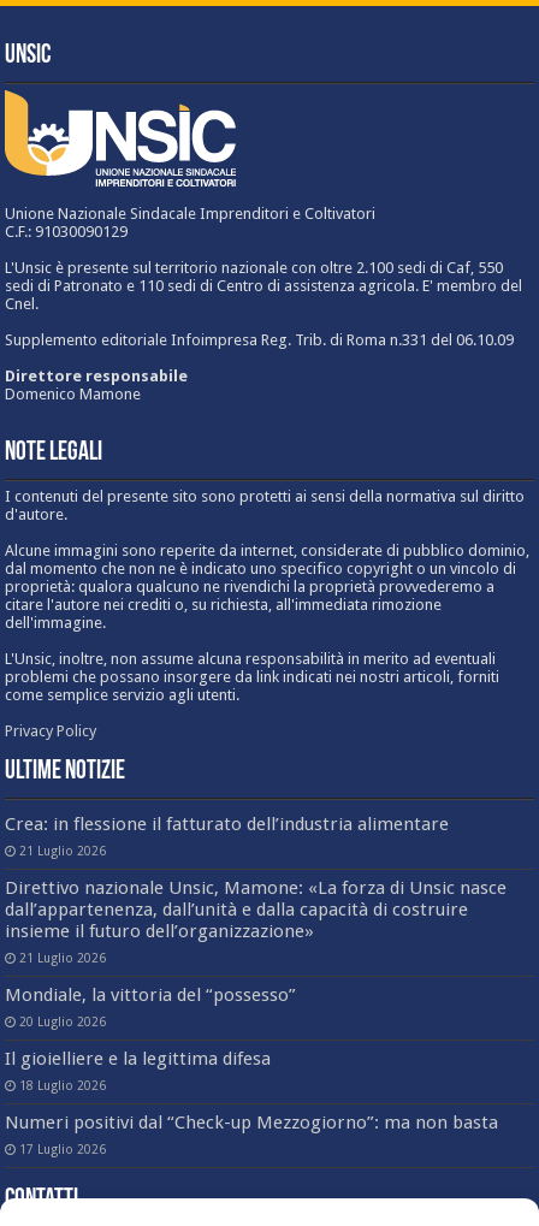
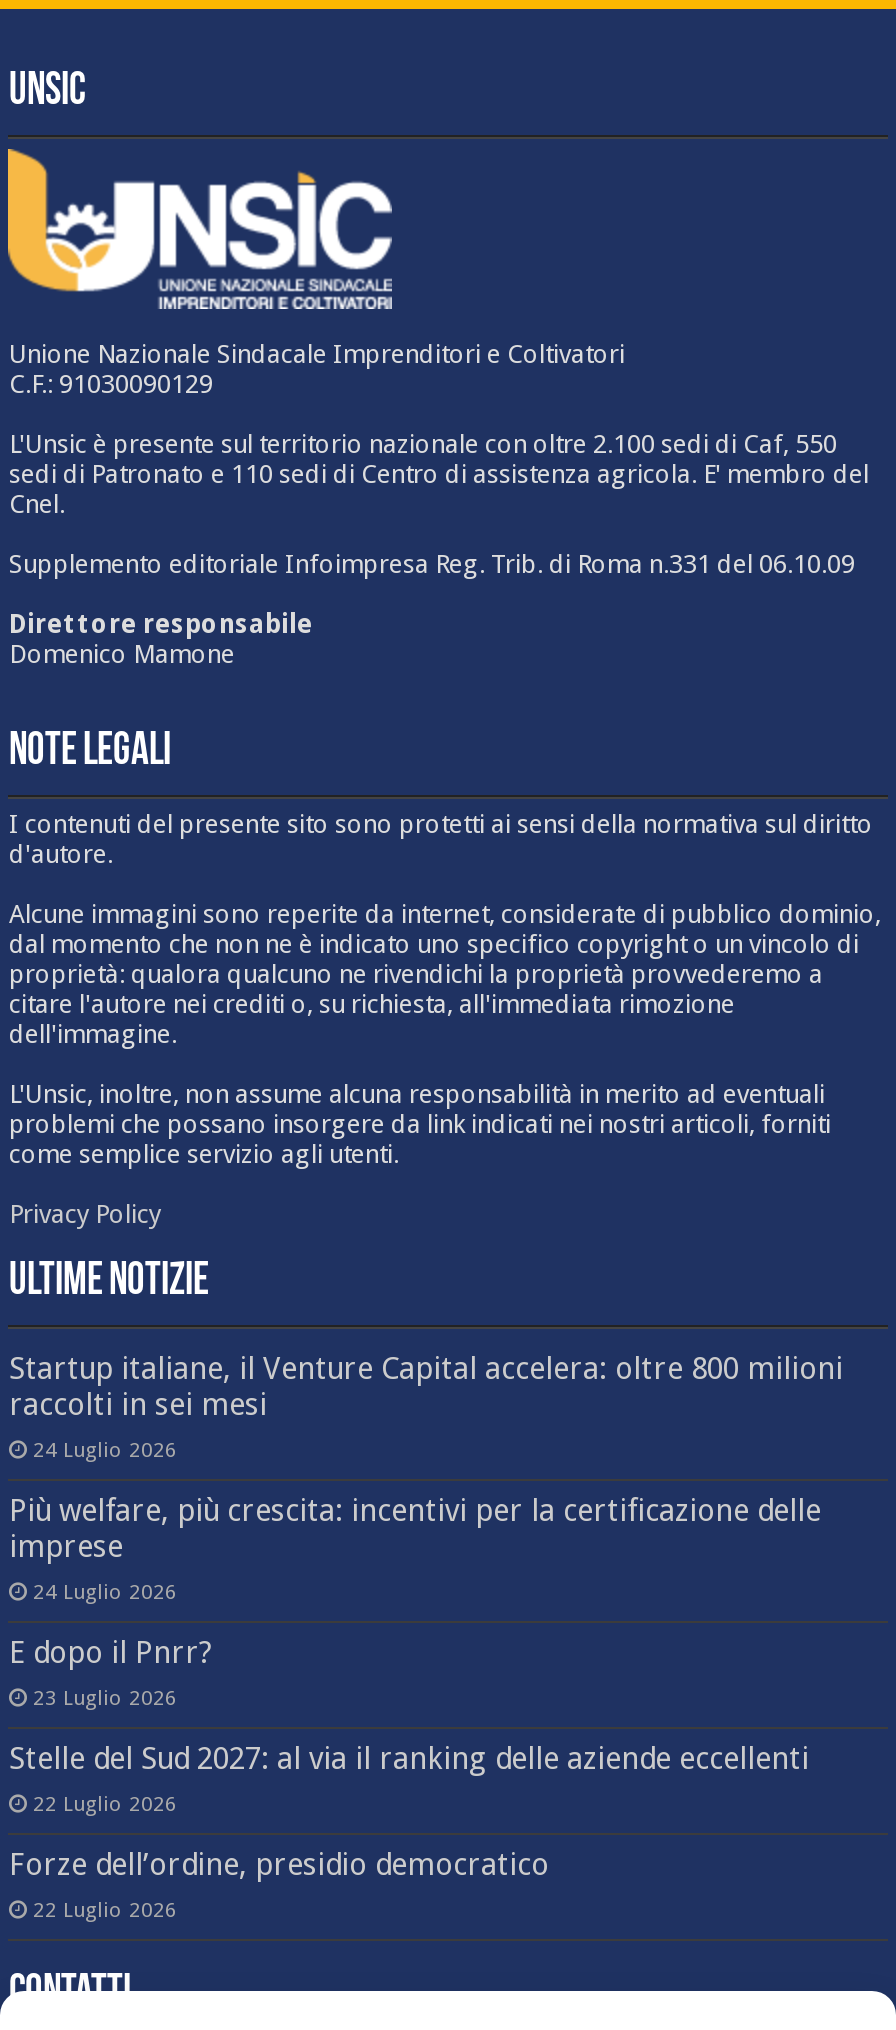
- Crea: in flessione il fatturato dell’industria alimentare
- 21 Luglio 2026
+ Startup italiane, il Venture Capital accelera: oltre 800 milioni
+ raccolti in sei mesi
+ 24 Luglio 2026

- Direttivo nazionale Unsic, Mamone: «La forza di Unsic nasce
- dall’appartenenza, dall’unità e dalla capacità di costruire
- insieme il futuro dell’organizzazione»
- 21 Luglio 2026
+ Più welfare, più crescita: incentivi per la certificazione delle
+ imprese
+ 24 Luglio 2026

- Mondiale, la vittoria del “possesso”
- 20 Luglio 2026
+ E dopo il Pnrr?
+ 23 Luglio 2026

- Il gioielliere e la legittima difesa
- 18 Luglio 2026
+ Stelle del Sud 2027: al via il ranking delle aziende eccellenti
+ 22 Luglio 2026

- Numeri positivi dal “Check-up Mezzogiorno”: ma non basta
- 17 Luglio 2026
+ Forze dell’ordine, presidio democratico
+ 22 Luglio 2026
